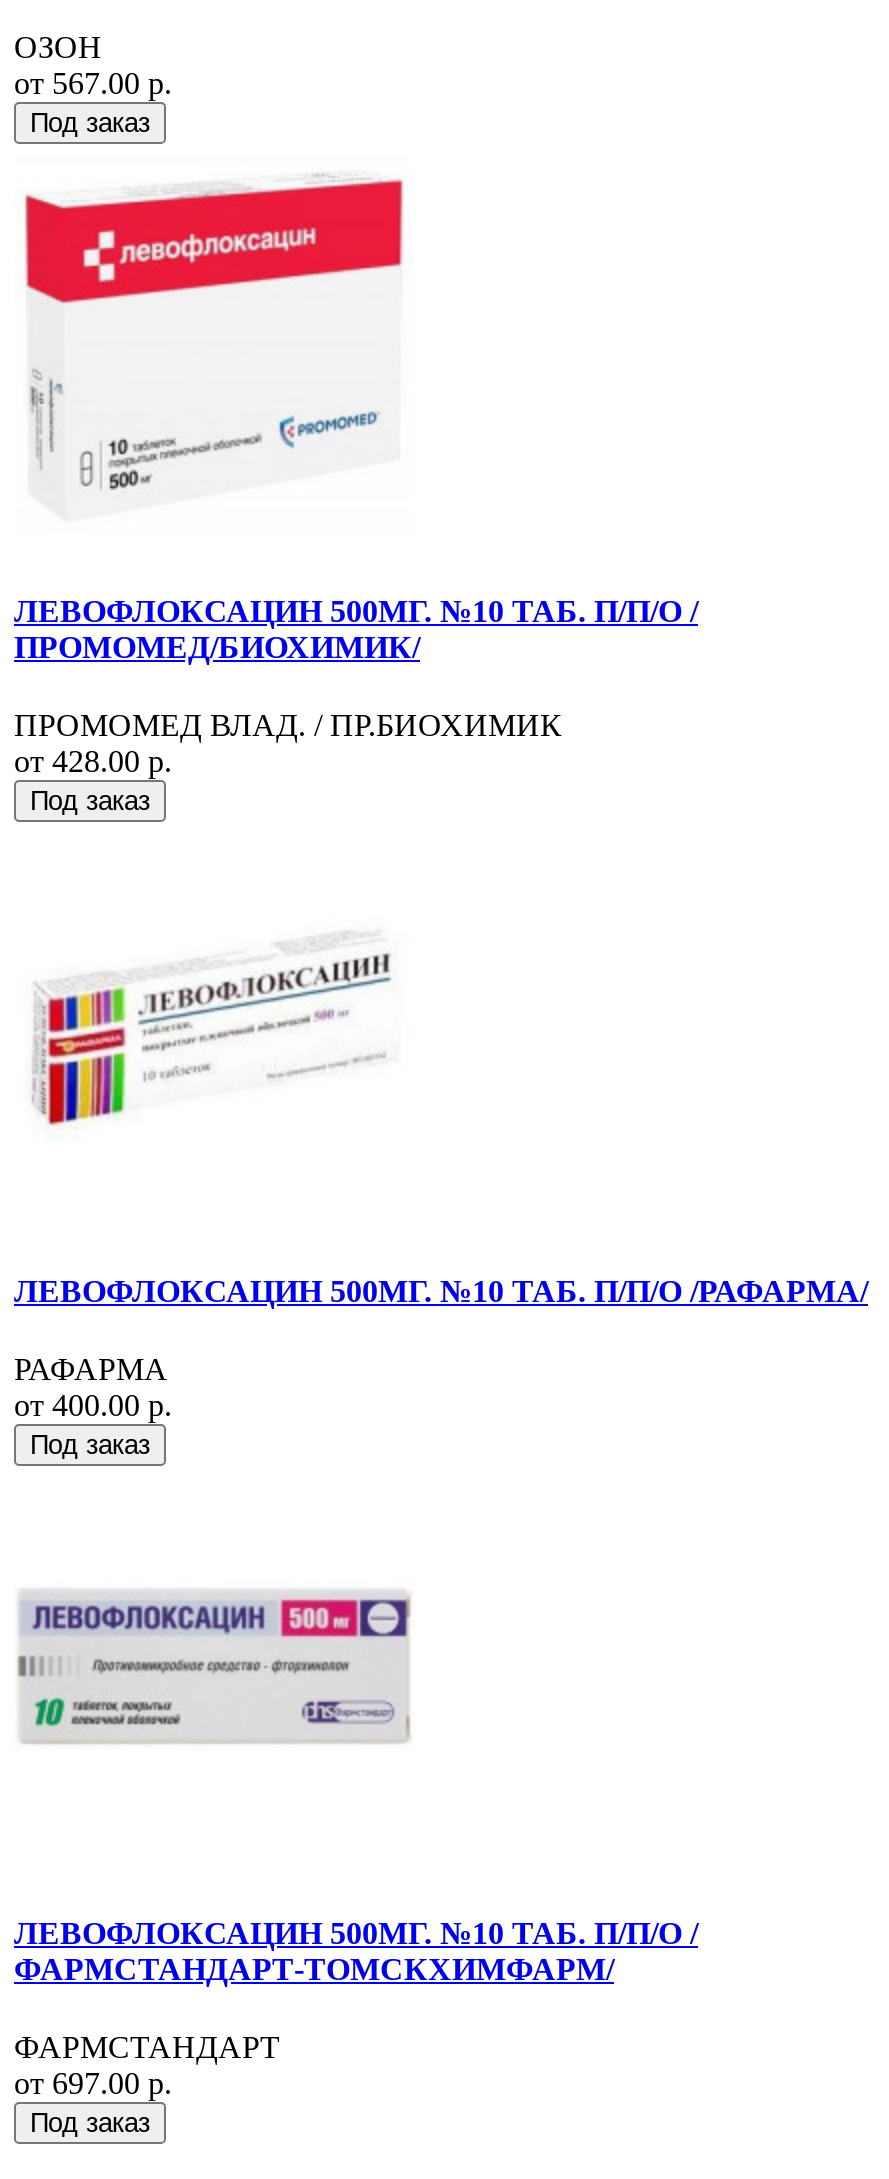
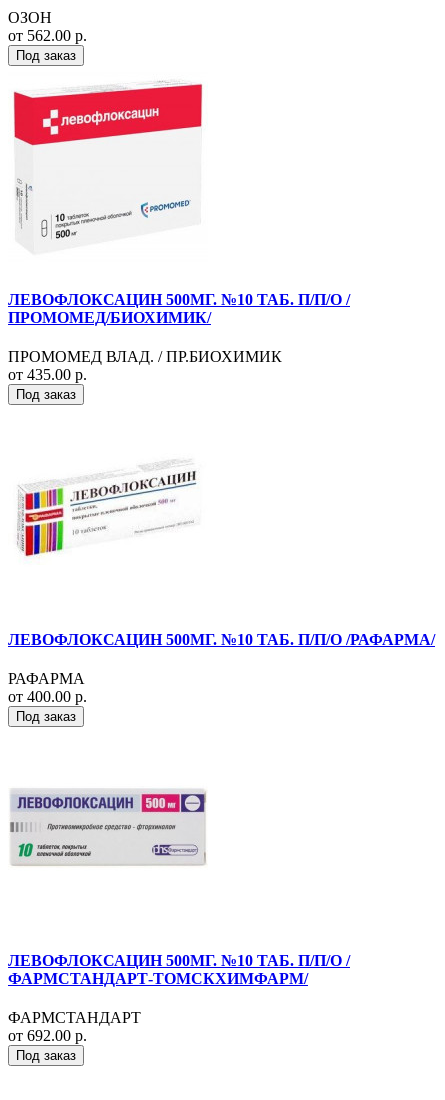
- от 567.00 р.
+ от 562.00 р.

- от 428.00 р.
+ от 435.00 р.

- от 697.00 р.
+ от 692.00 р.
